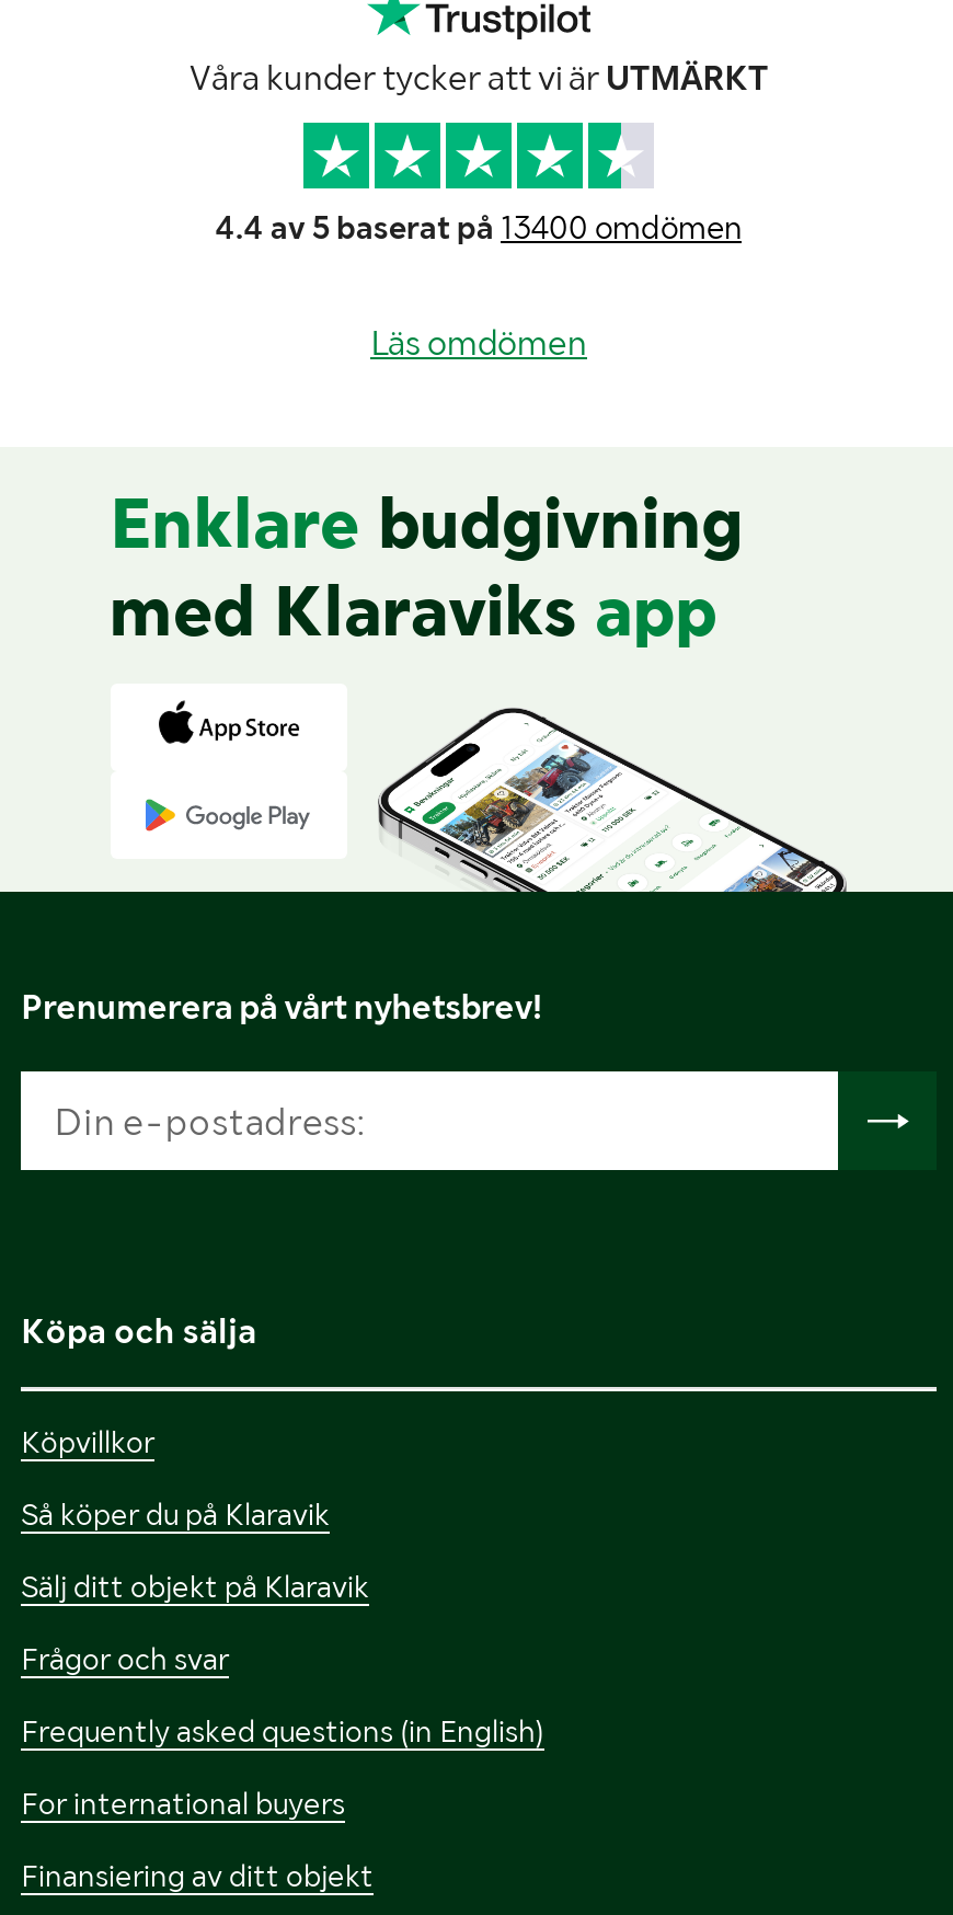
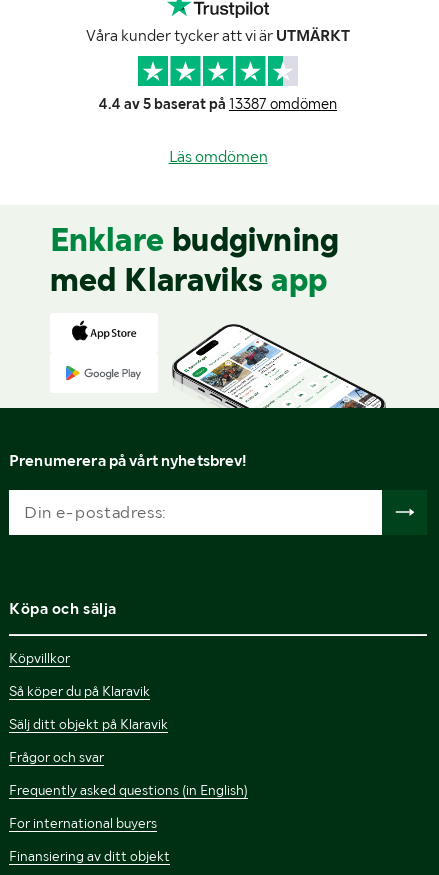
- 4.4 av 5 baserat på 13400 omdömen
+ 4.4 av 5 baserat på 13387 omdömen
